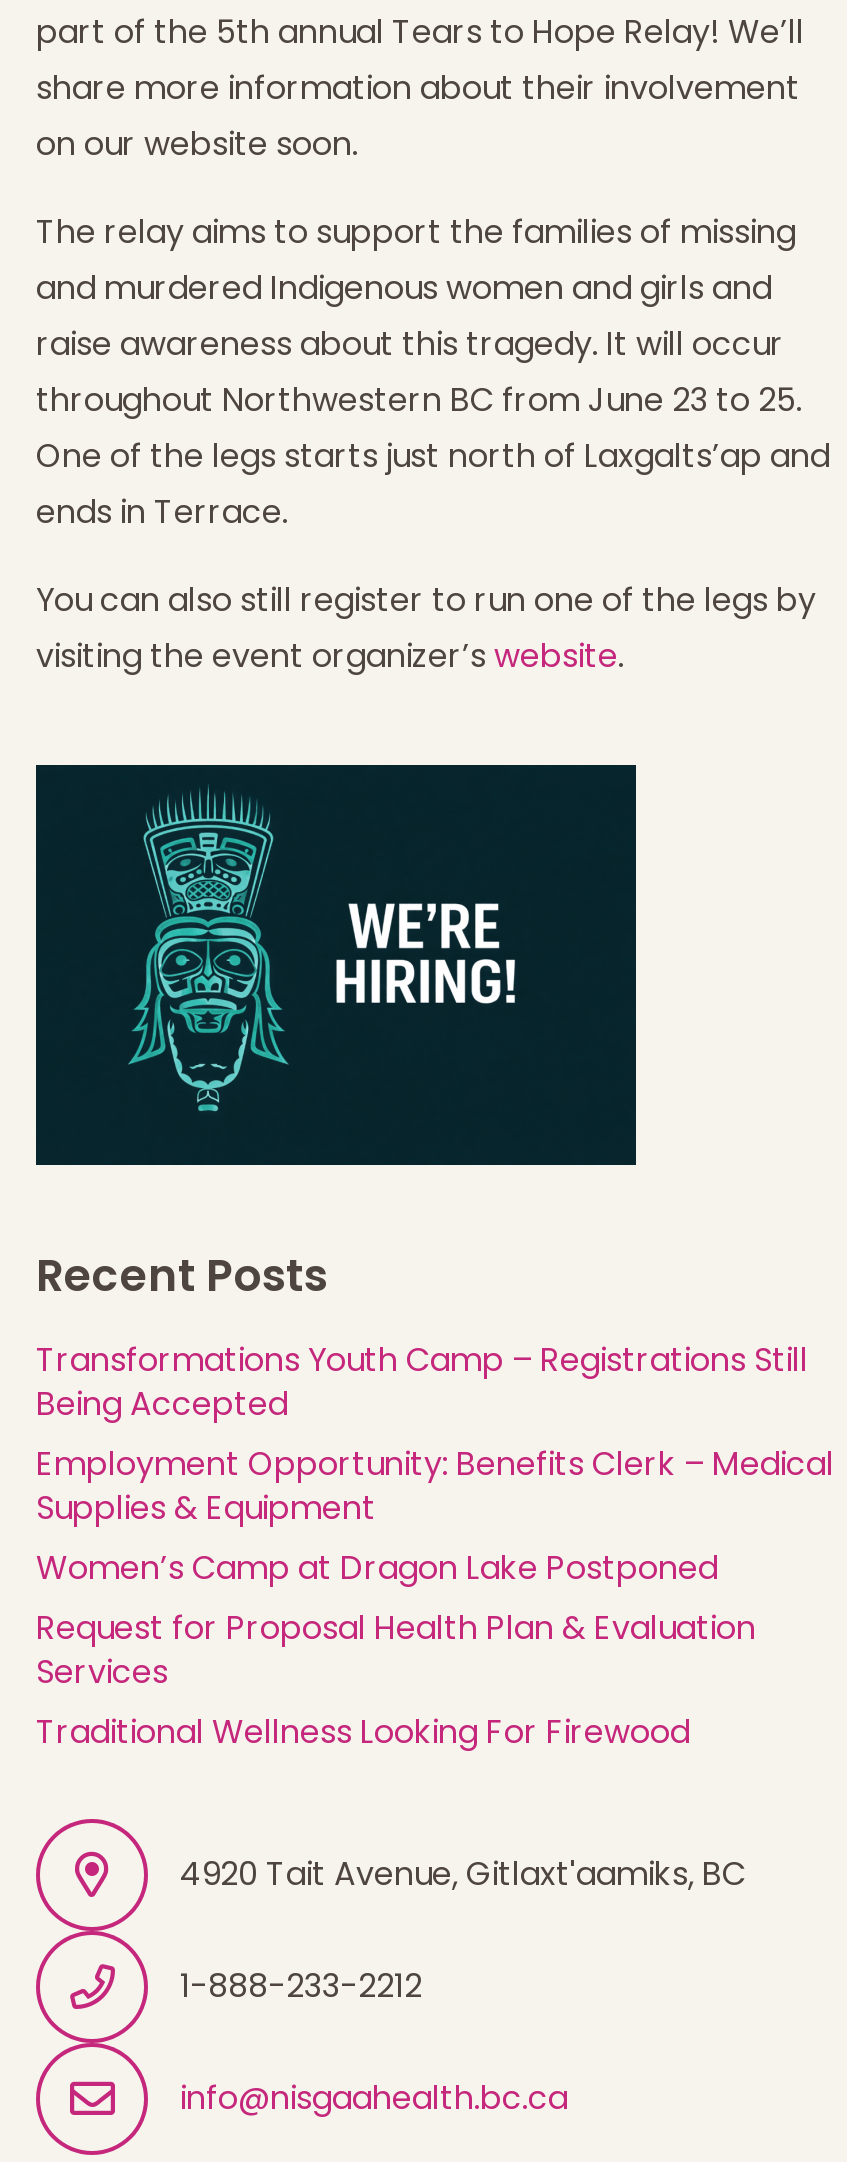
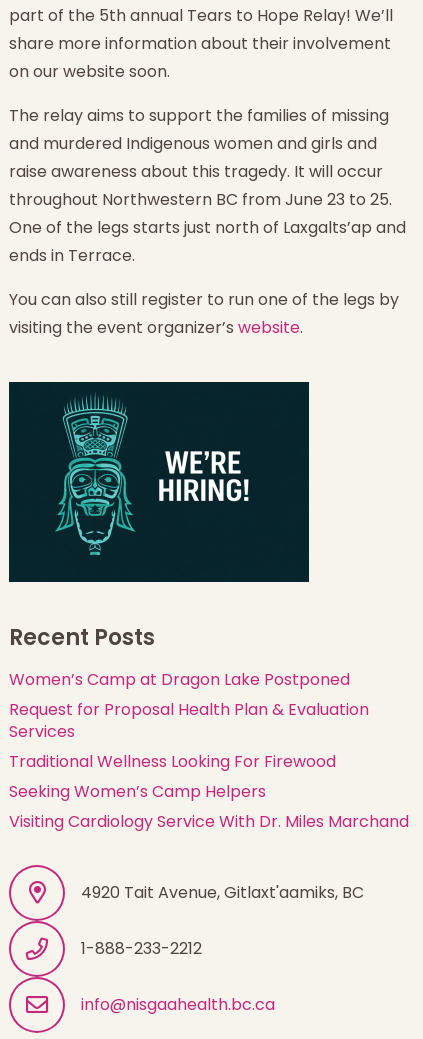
- Transformations Youth Camp – Registrations Still
- Being Accepted
- Employment Opportunity: Benefits Clerk – Medical
- Supplies & Equipment

moved up: Women’s Camp at Dragon Lake Postponed | Request for Proposal Health Plan & Evaluation | Services | Traditional Wellness Looking For Firewood

+ Seeking Women’s Camp Helpers
+ Visiting Cardiology Service With Dr. Miles Marchand
